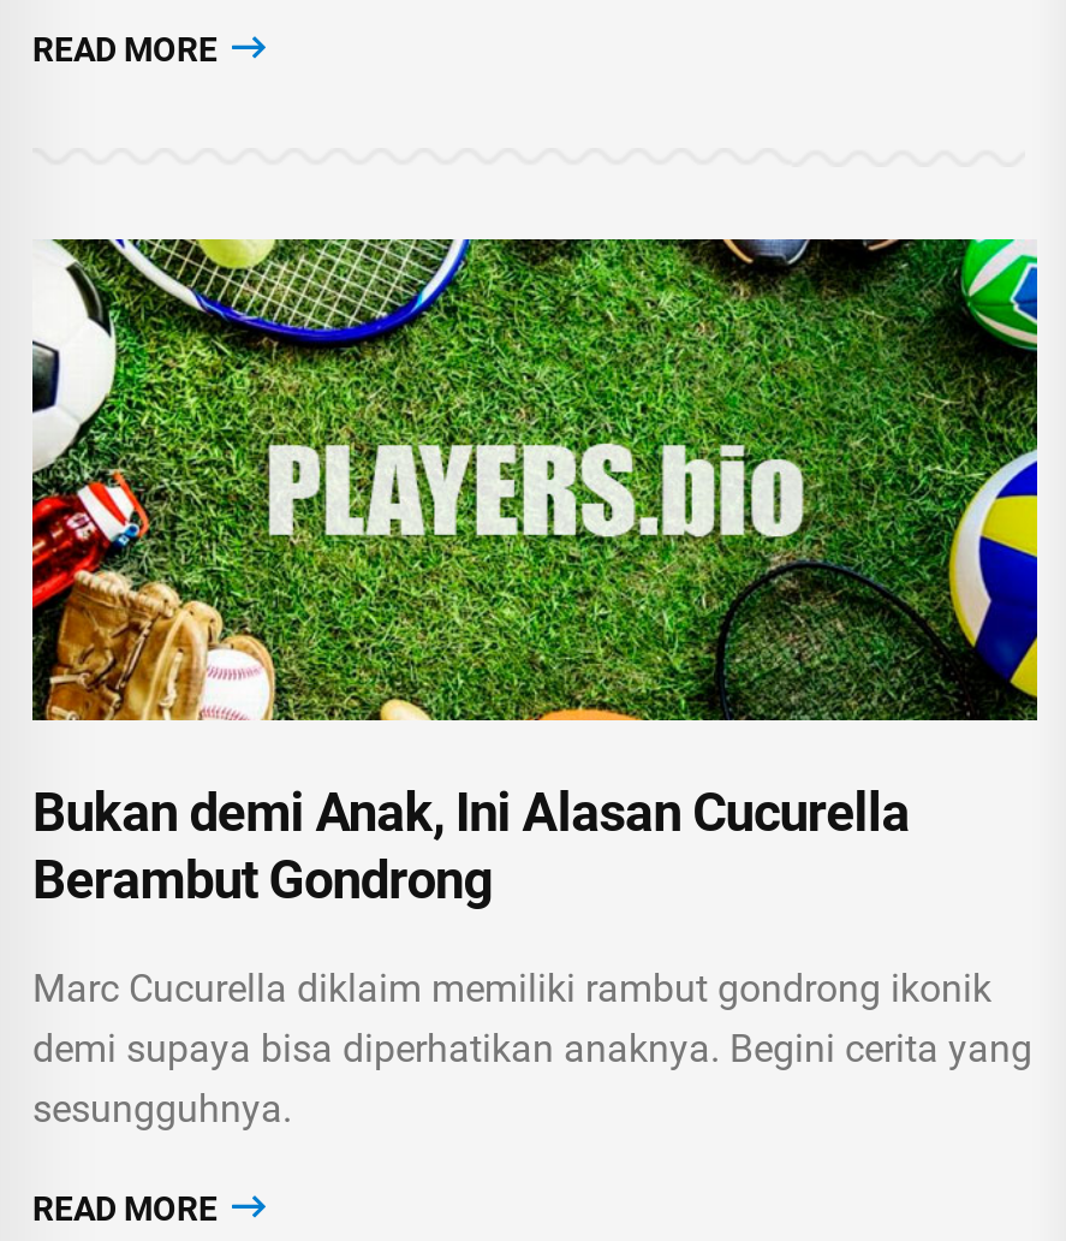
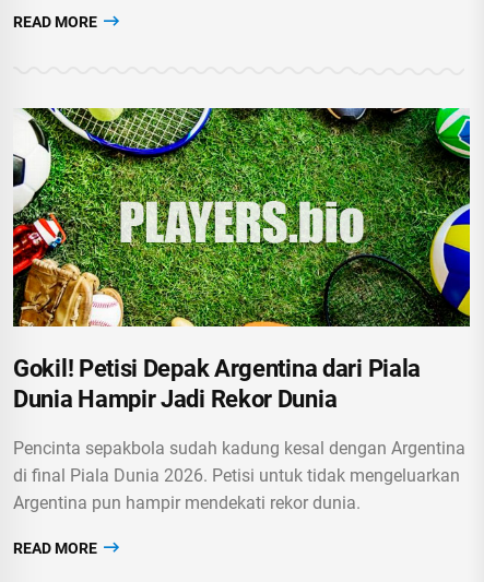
- Bukan demi Anak, Ini Alasan Cucurella
- Berambut Gondrong
+ Gokil! Petisi Depak Argentina dari Piala
+ Dunia Hampir Jadi Rekor Dunia

- Marc Cucurella diklaim memiliki rambut gondrong ikonik
- demi supaya bisa diperhatikan anaknya. Begini cerita yang
- sesungguhnya.
+ Pencinta sepakbola sudah kadung kesal dengan Argentina
+ di final Piala Dunia 2026. Petisi untuk tidak mengeluarkan
+ Argentina pun hampir mendekati rekor dunia.
